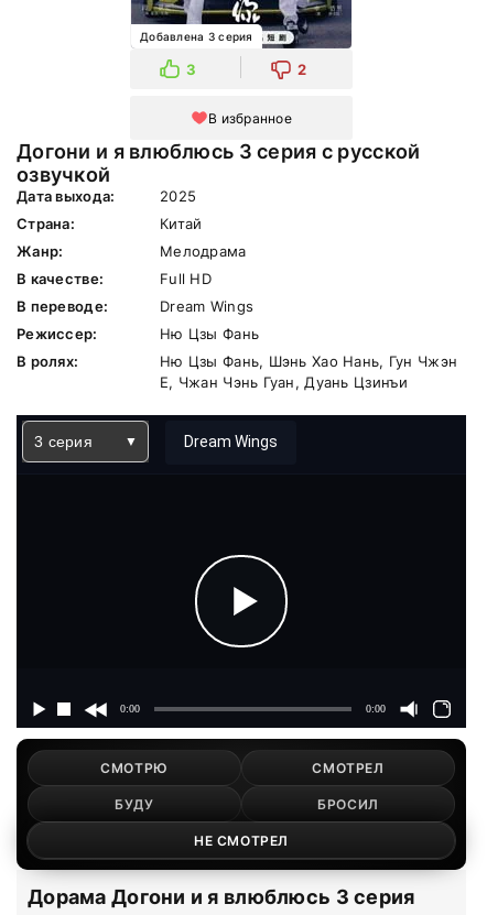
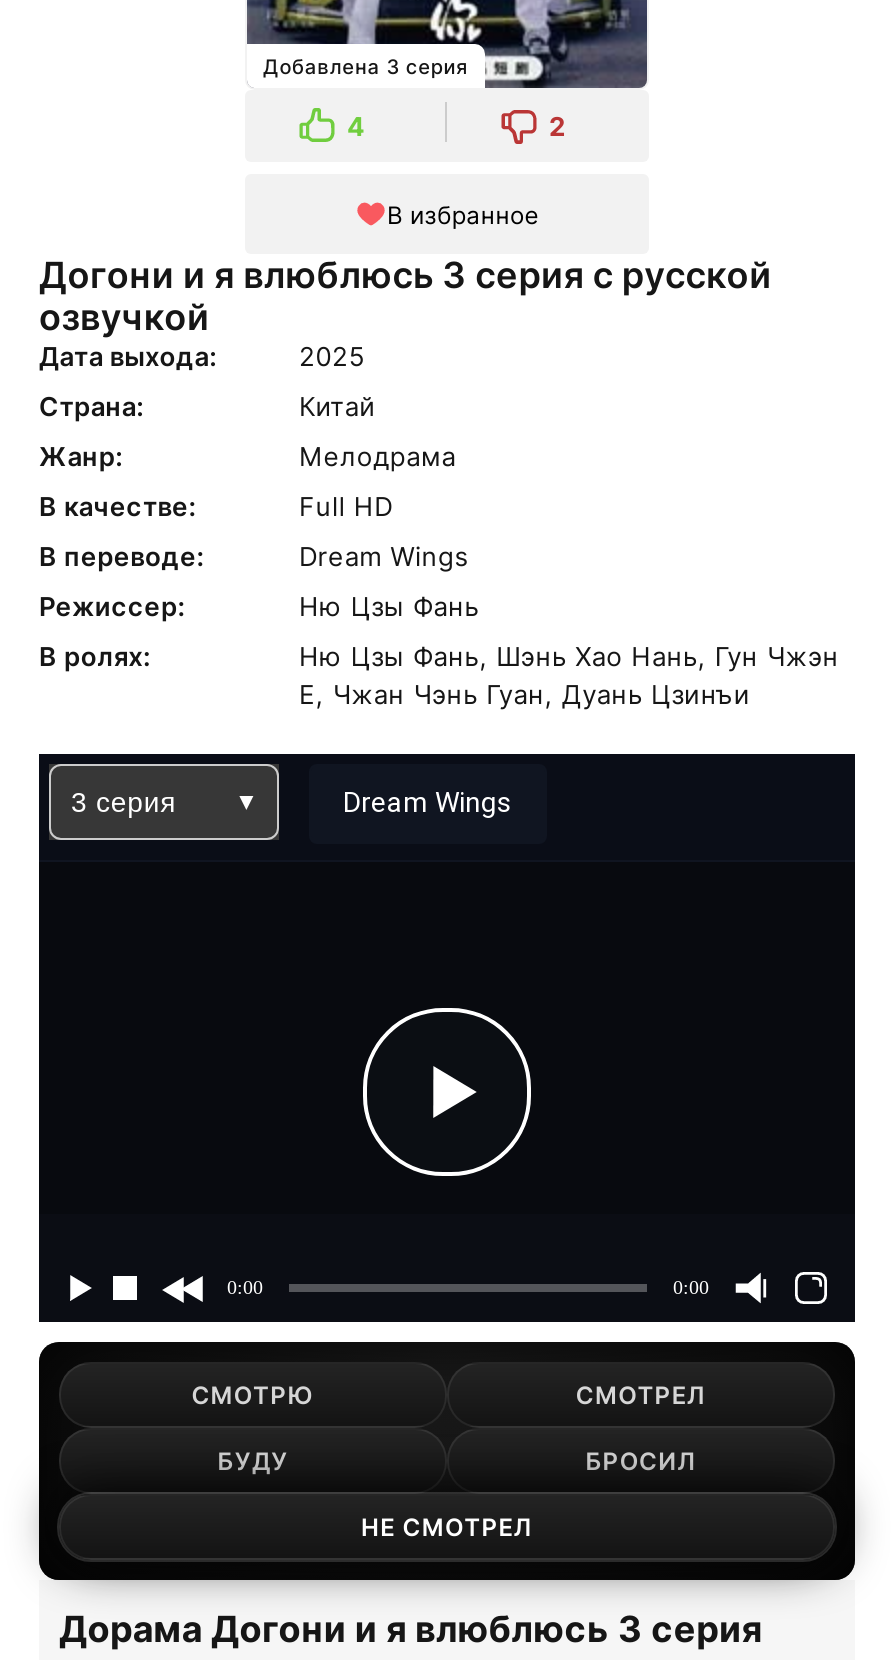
- 3
+ 4
